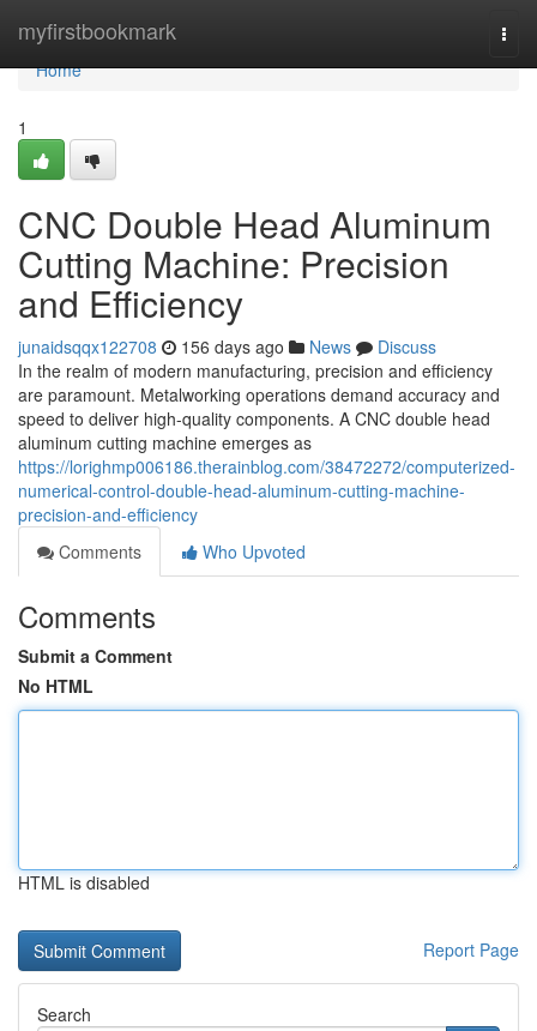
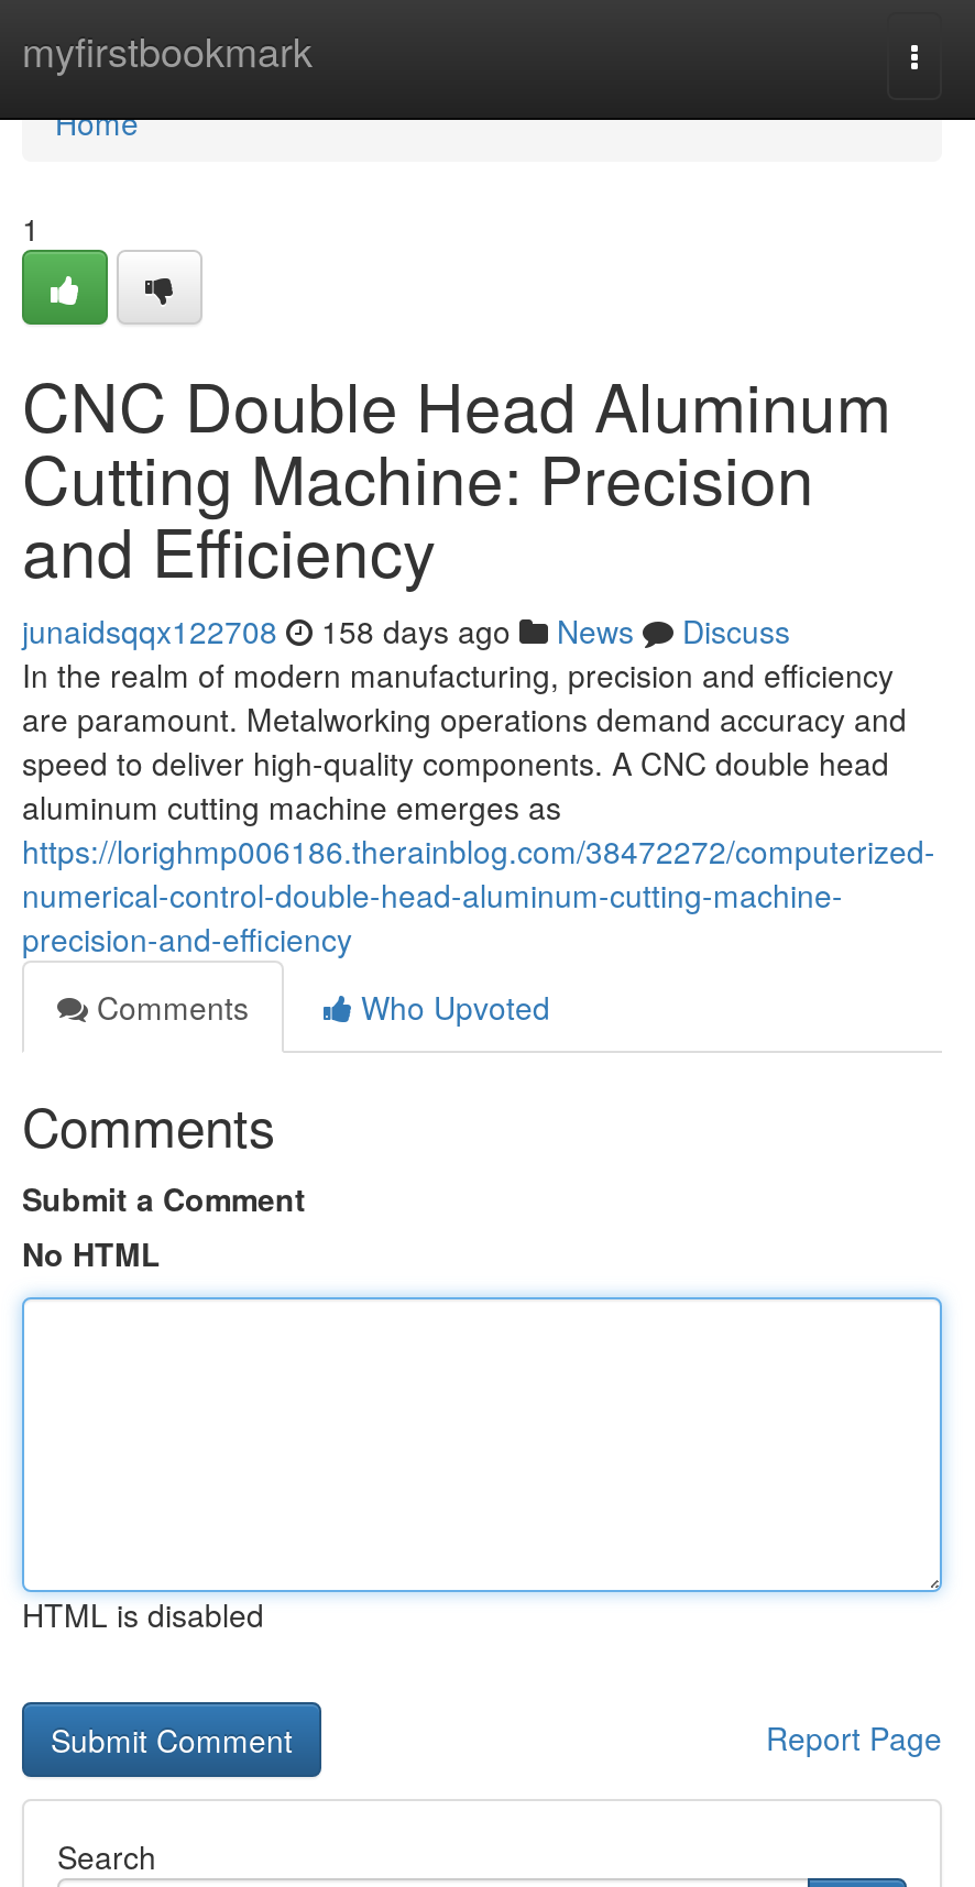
- junaidsqqx122708 156 days ago News Discuss
+ junaidsqqx122708 158 days ago News Discuss
